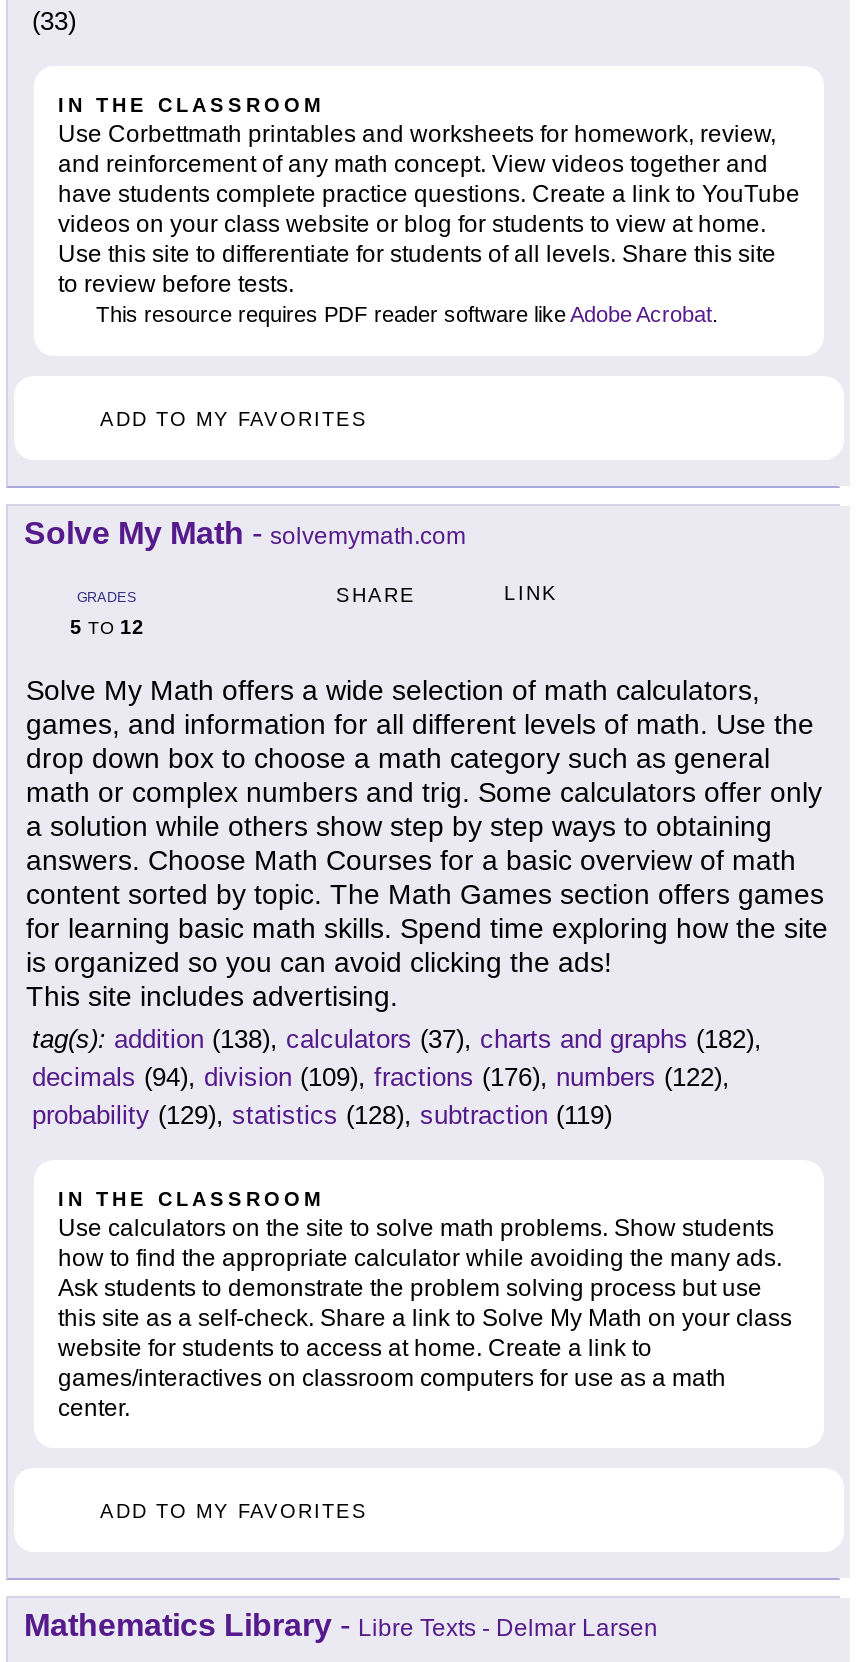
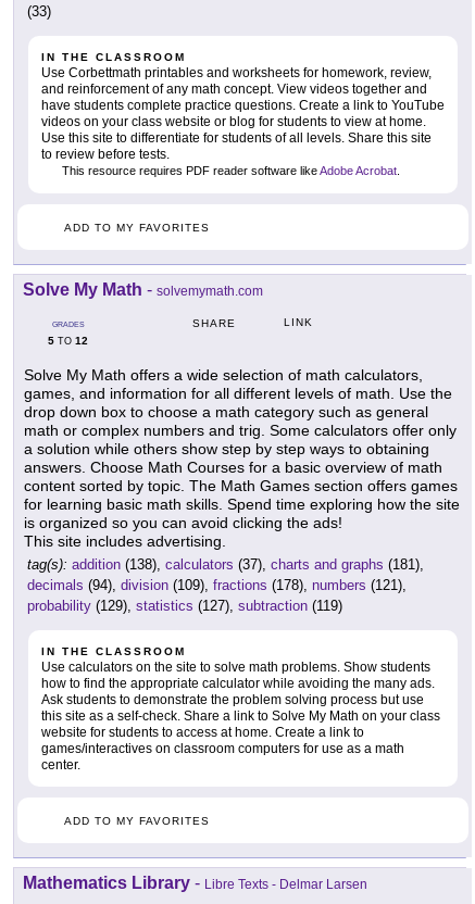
- tag(s): addition (138), calculators (37), charts and graphs (182),
+ tag(s): addition (138), calculators (37), charts and graphs (181),

- decimals (94), division (109), fractions (176), numbers (122),
+ decimals (94), division (109), fractions (178), numbers (121),

- probability (129), statistics (128), subtraction (119)
+ probability (129), statistics (127), subtraction (119)
